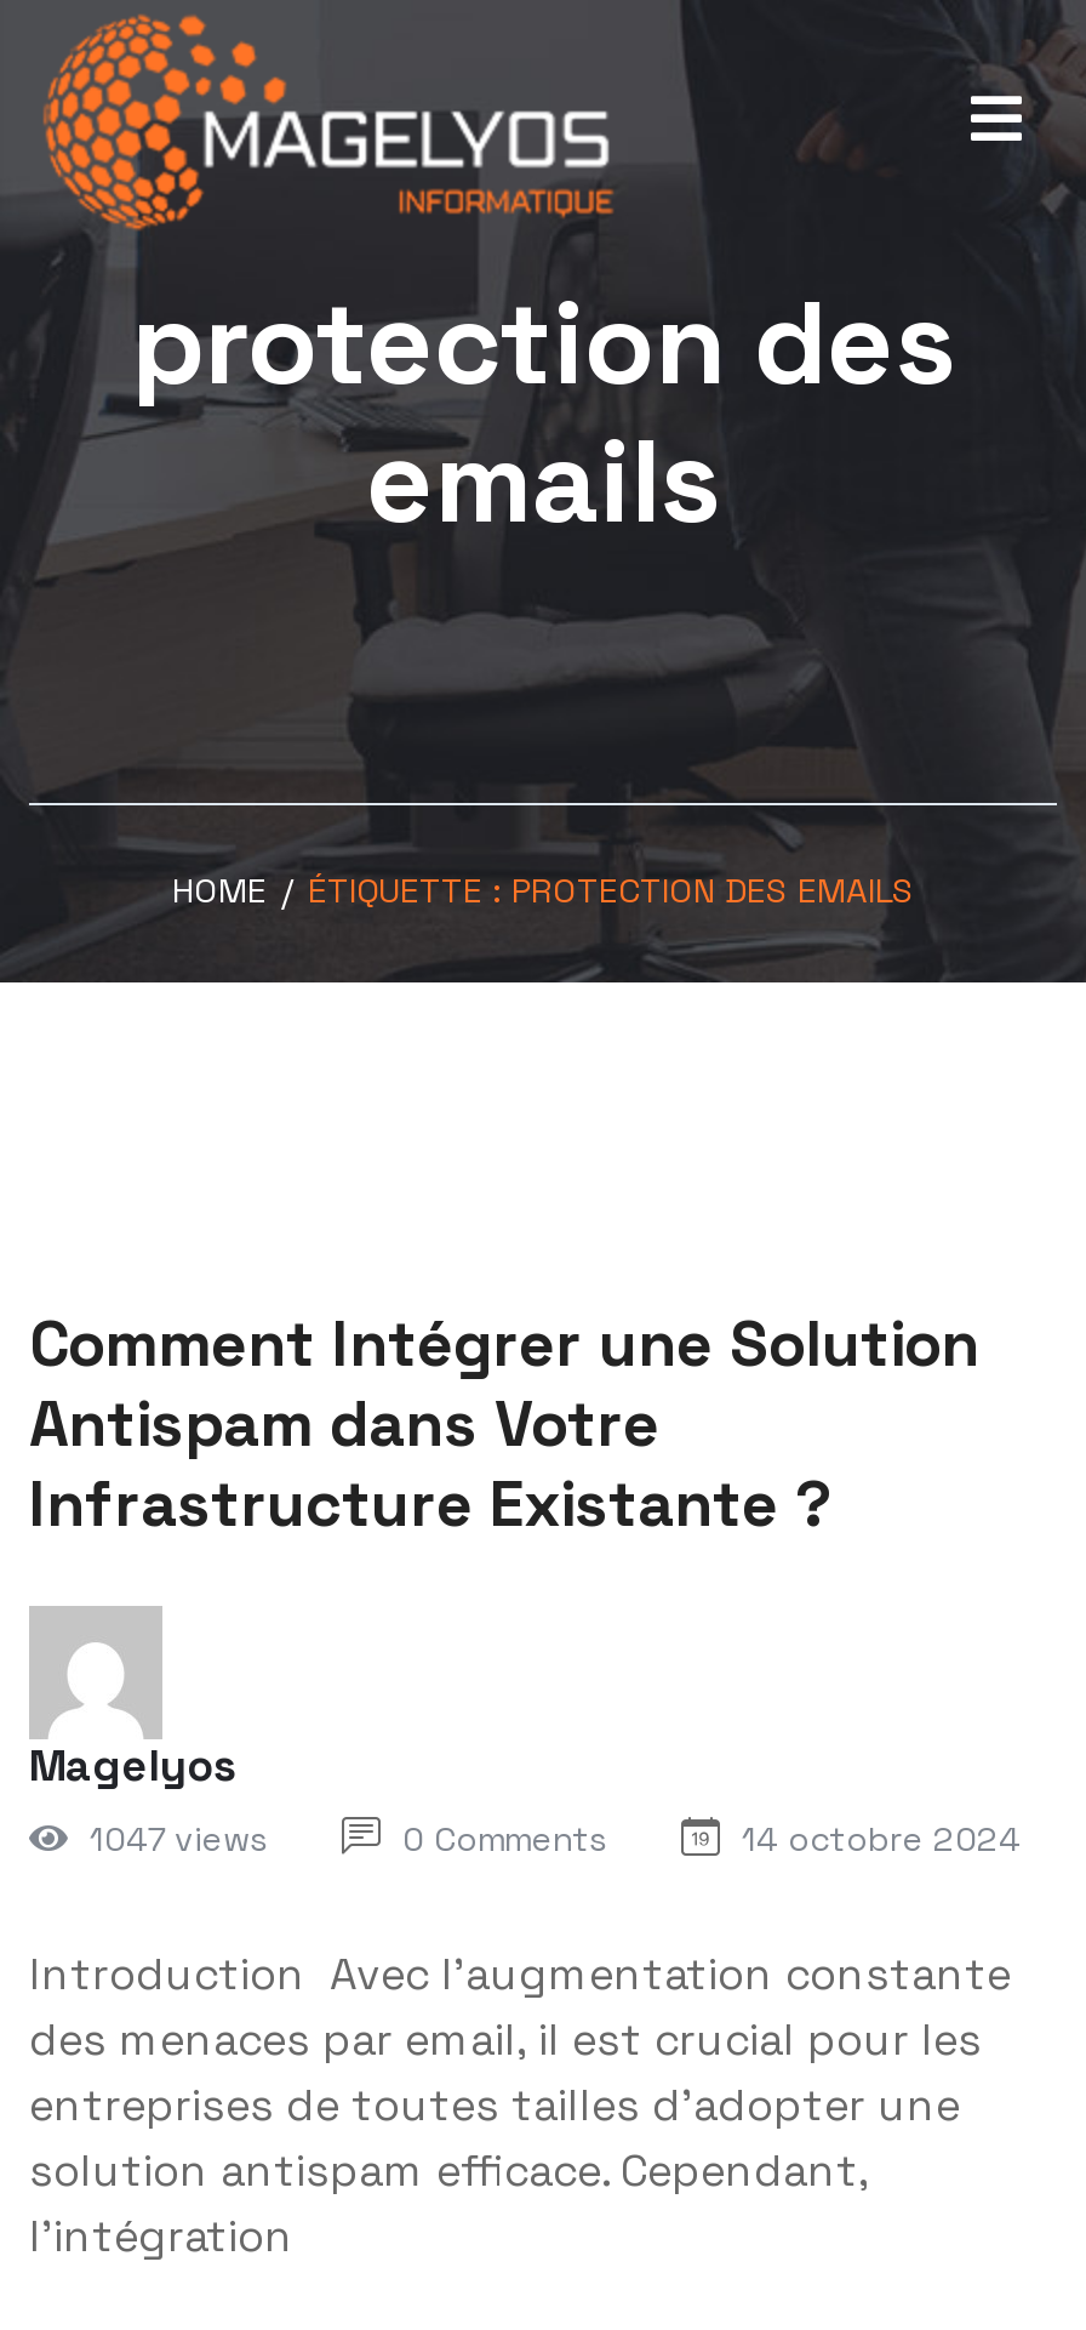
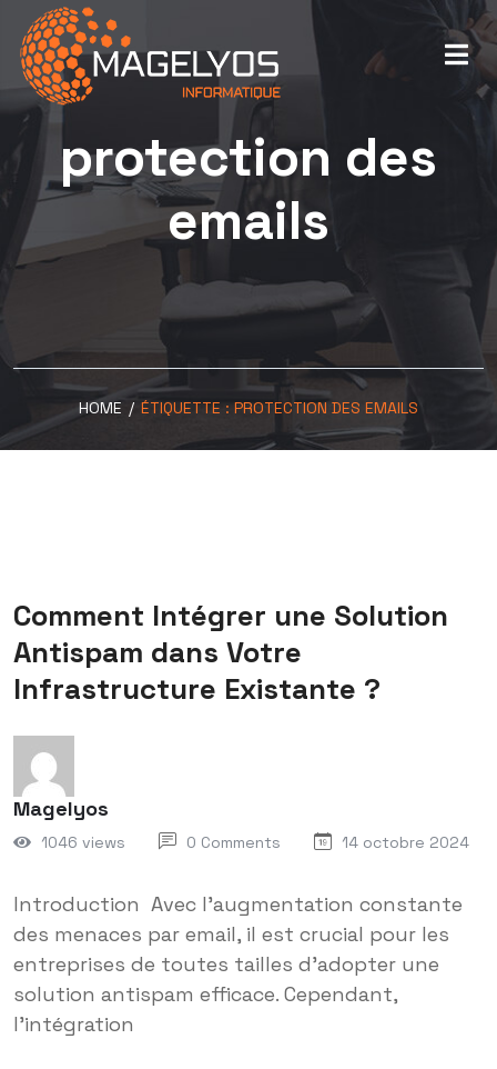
- 1047 views
+ 1046 views
